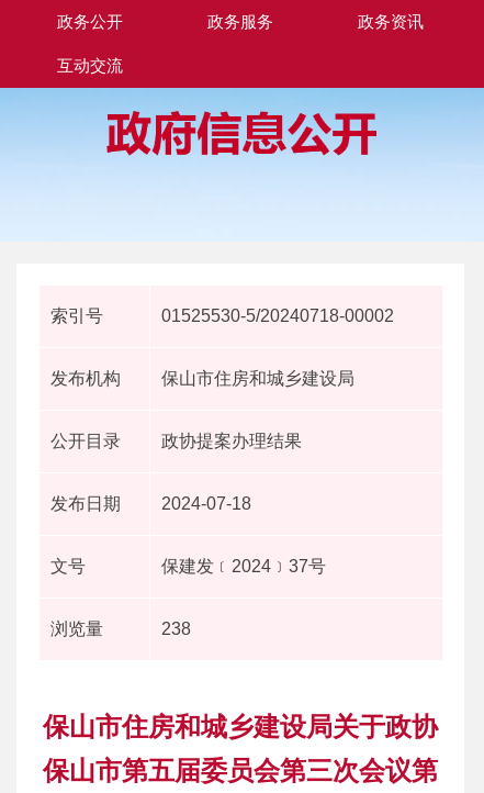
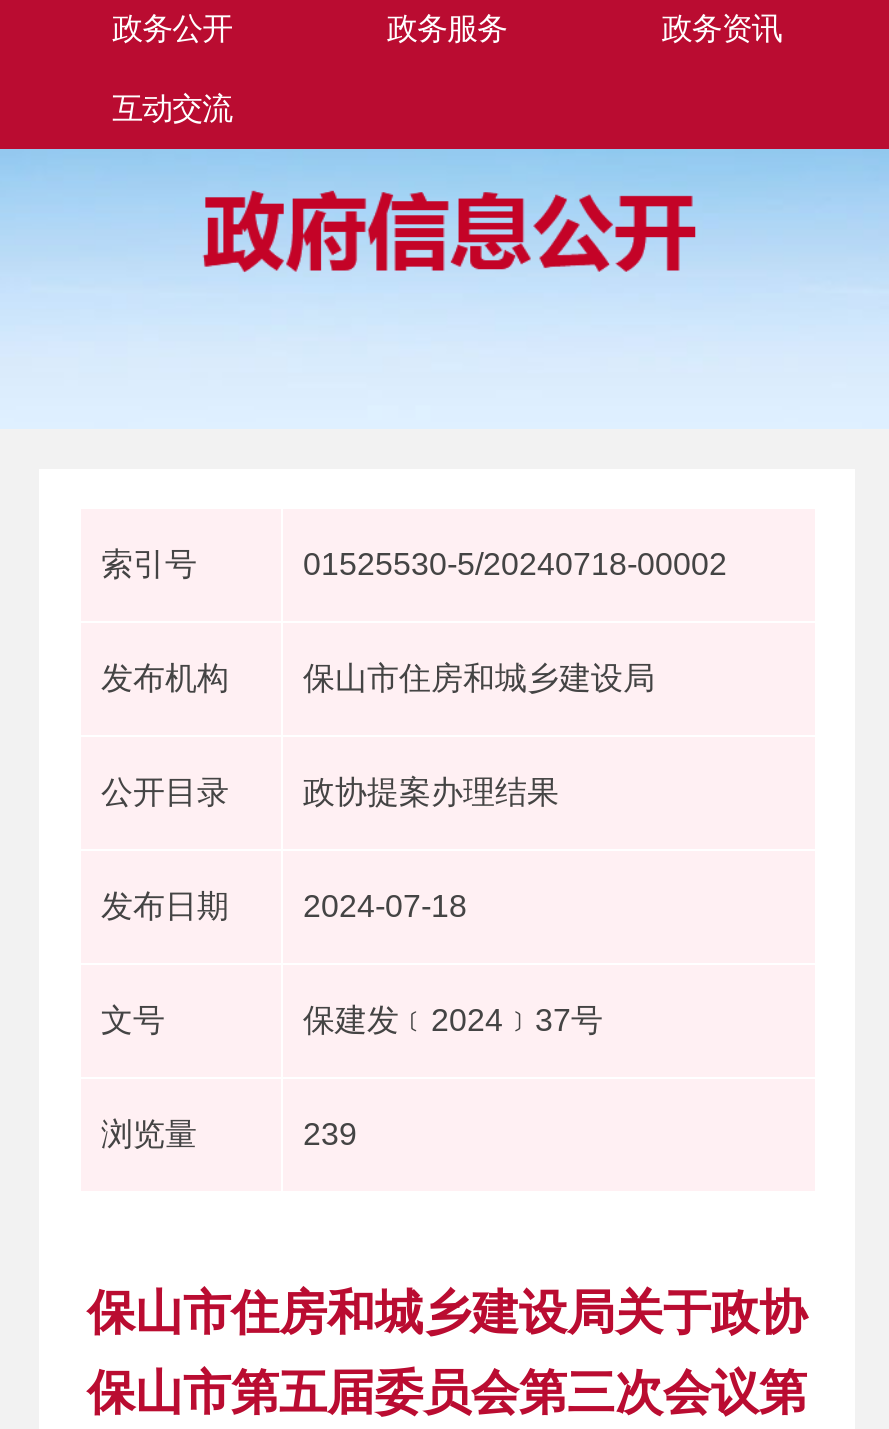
- 238
+ 239
